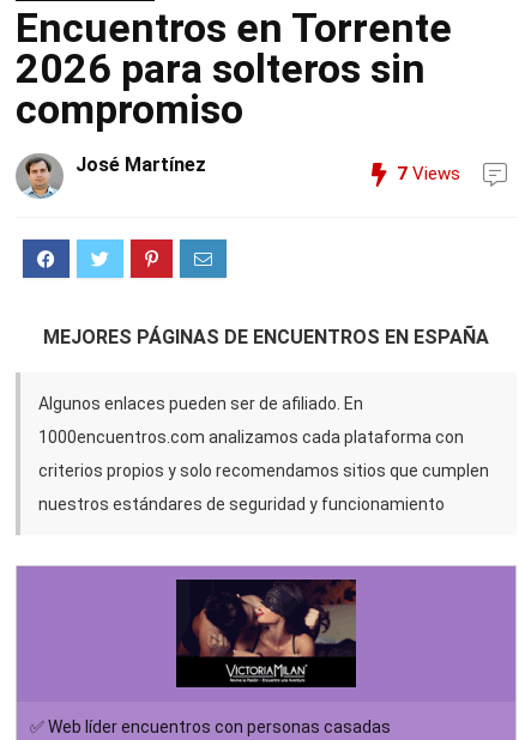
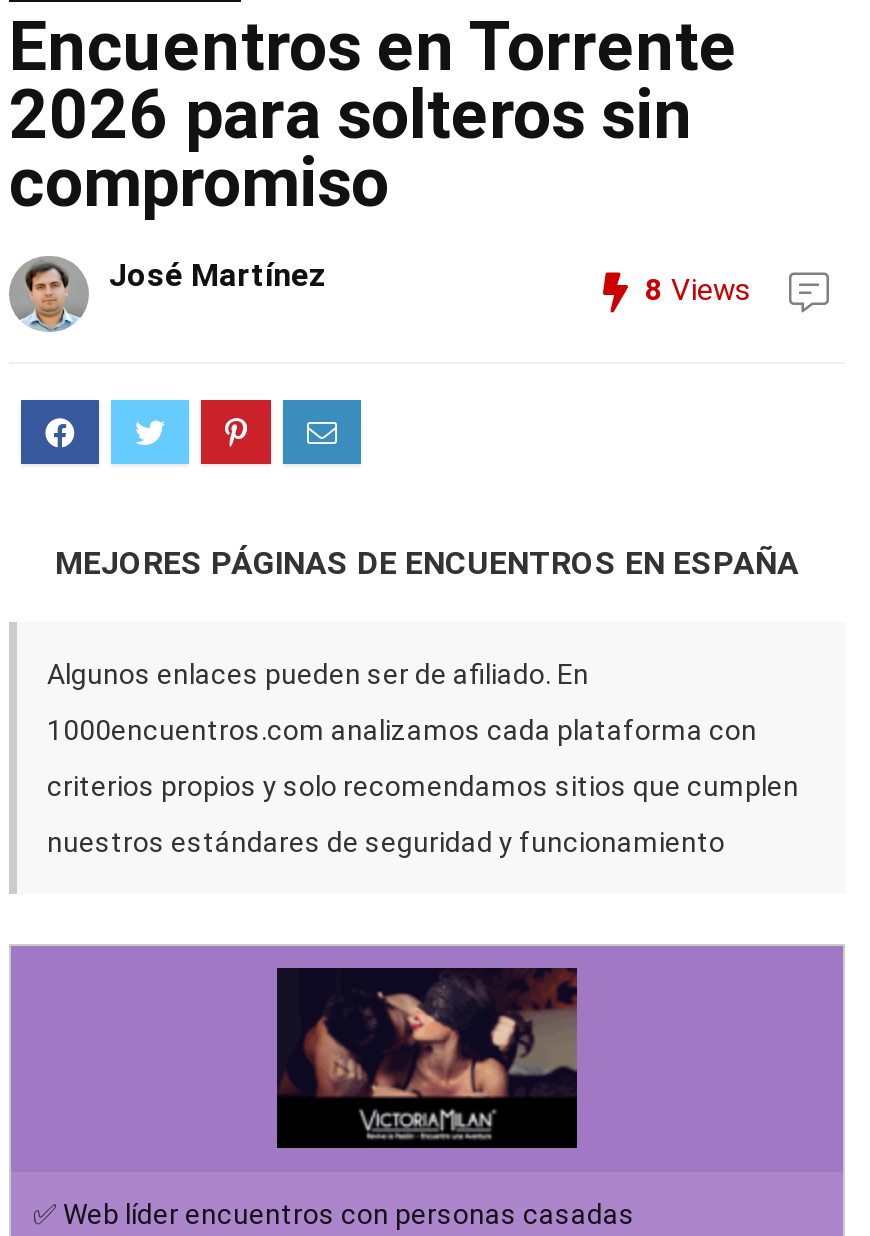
- 7 Views
+ 8 Views
